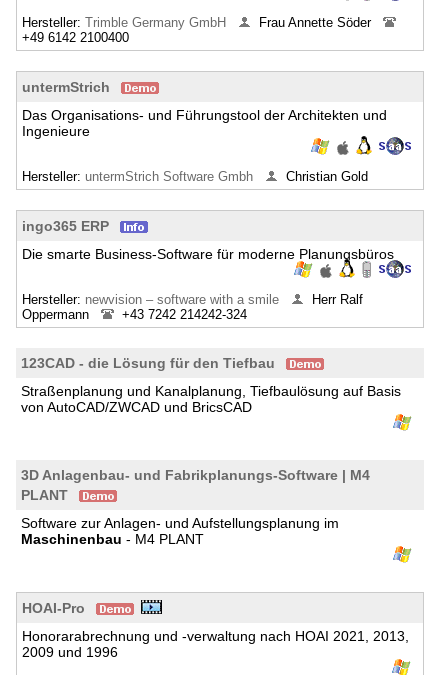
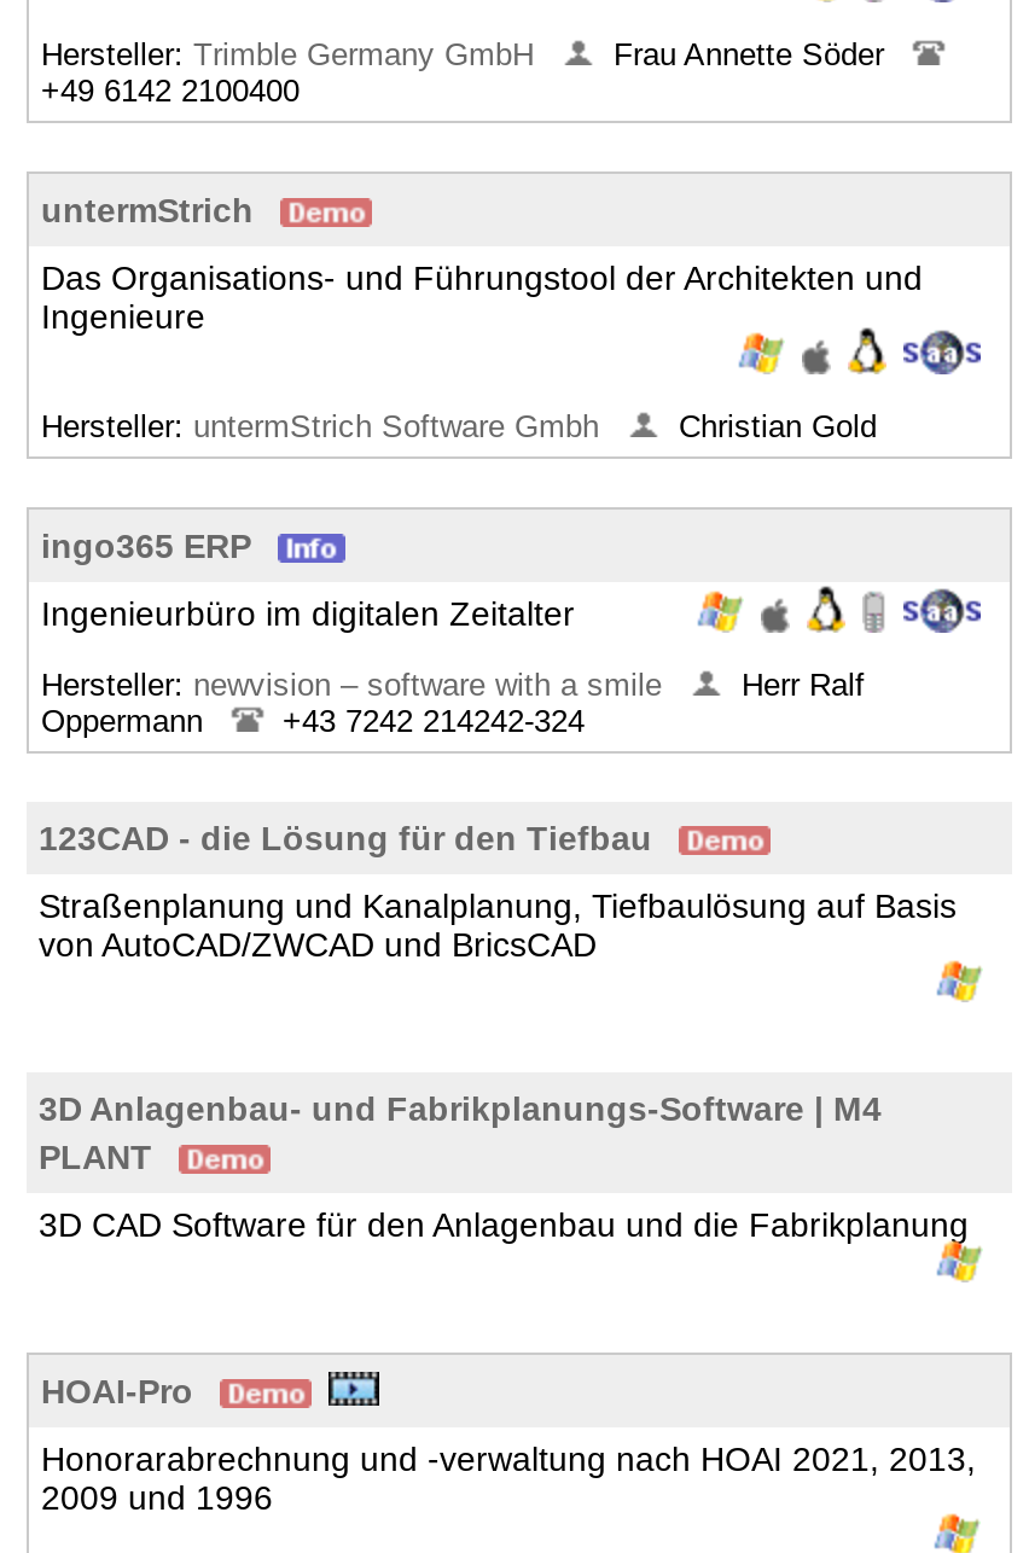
- Die smarte Business-Software für moderne Planungsbüros
+ Ingenieurbüro im digitalen Zeitalter

- Software zur Anlagen- und Aufstellungsplanung im
- Maschinenbau - M4 PLANT
+ 3D CAD Software für den Anlagenbau und die Fabrikplanung
